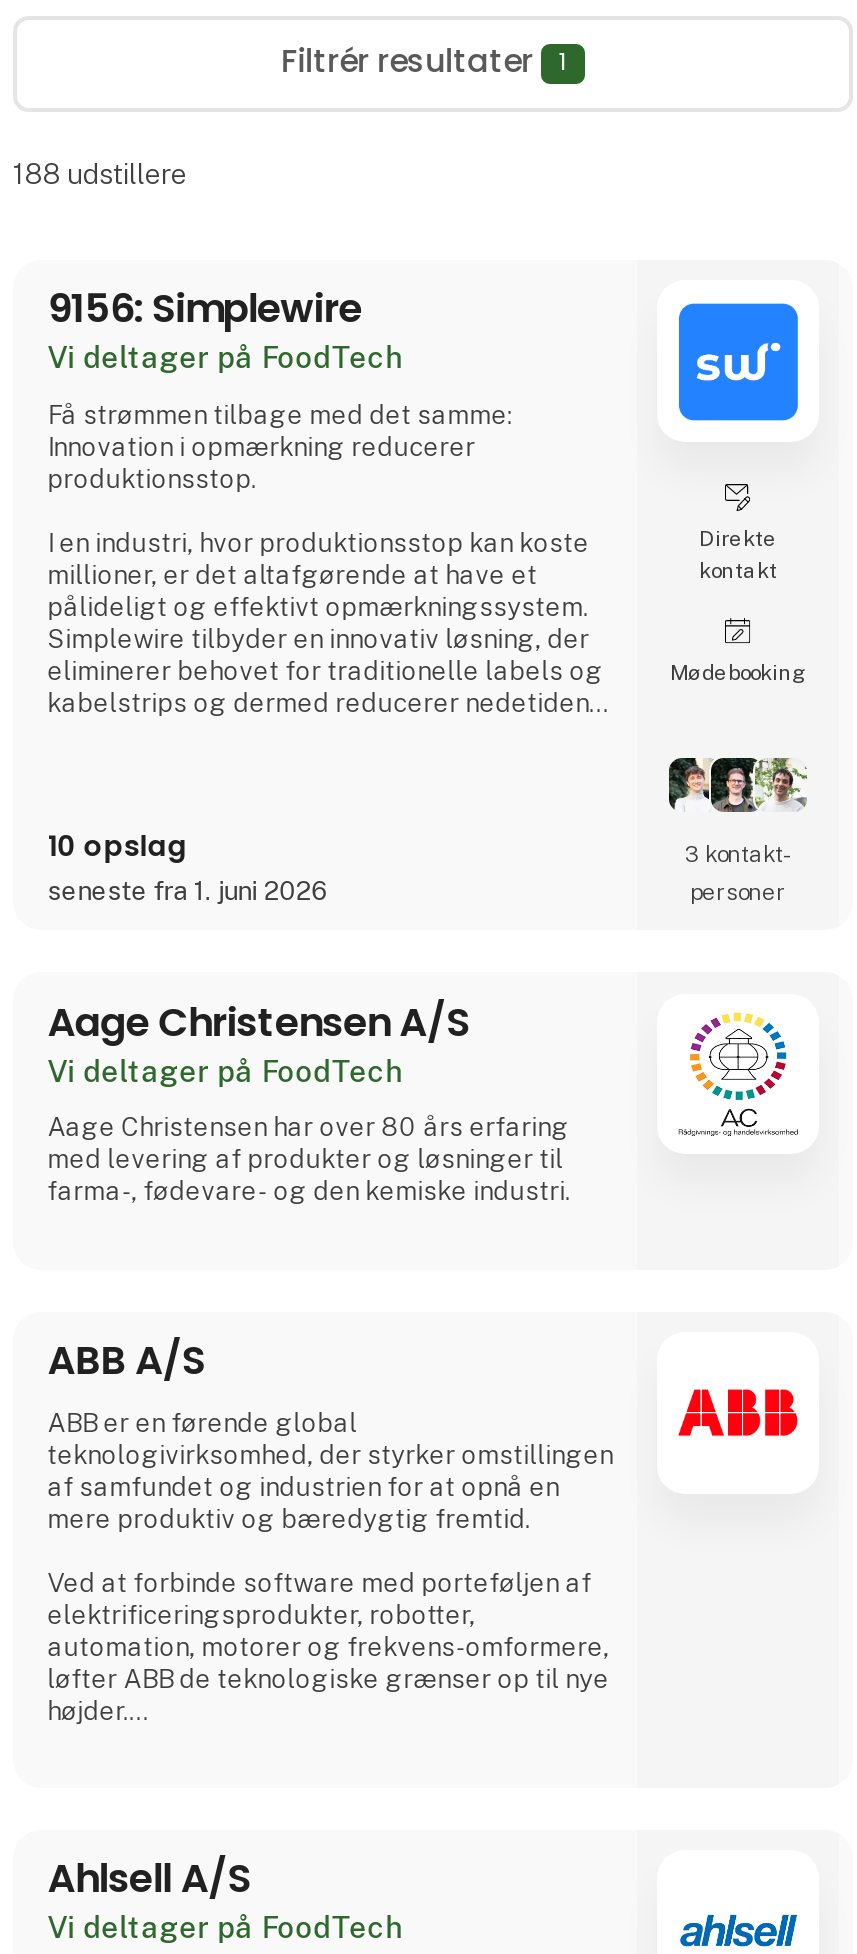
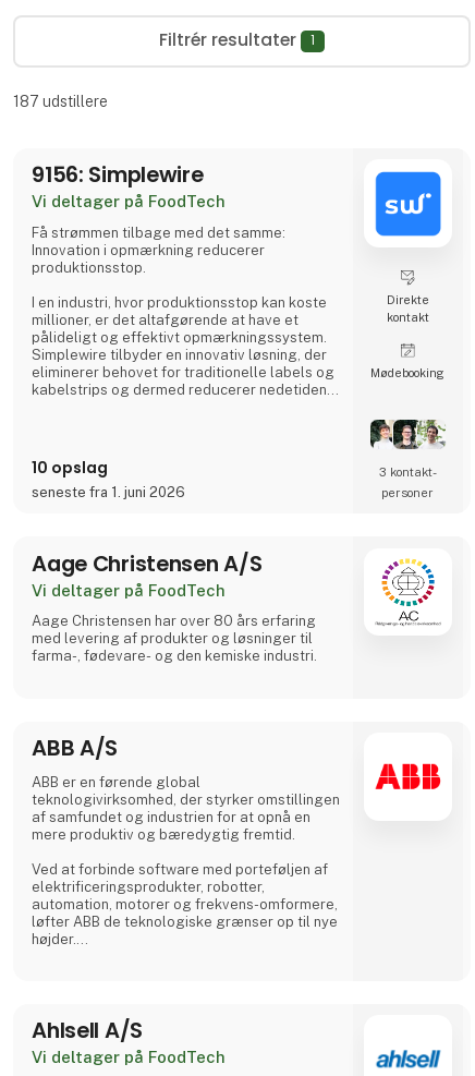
- 188 udstillere
+ 187 udstillere
